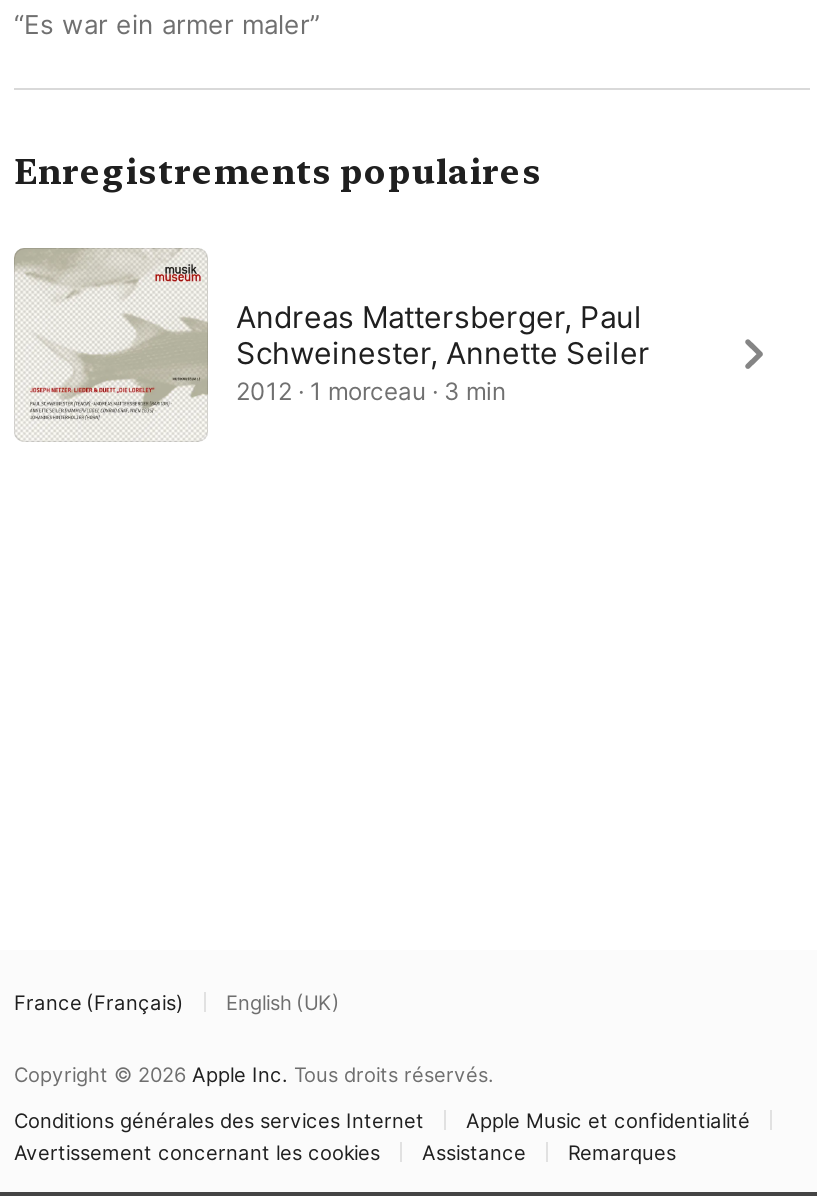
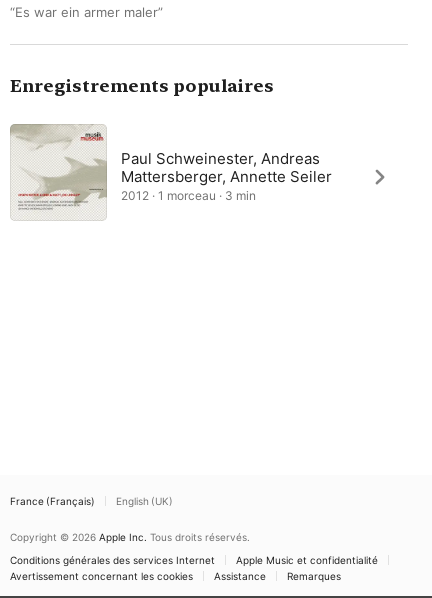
- Andreas Mattersberger, Paul
- Schweinester, Annette Seiler
+ Paul Schweinester, Andreas
+ Mattersberger, Annette Seiler
